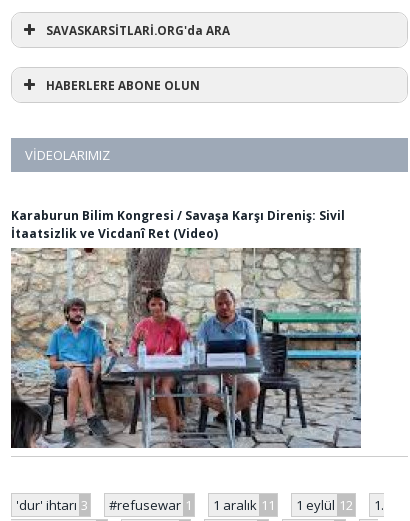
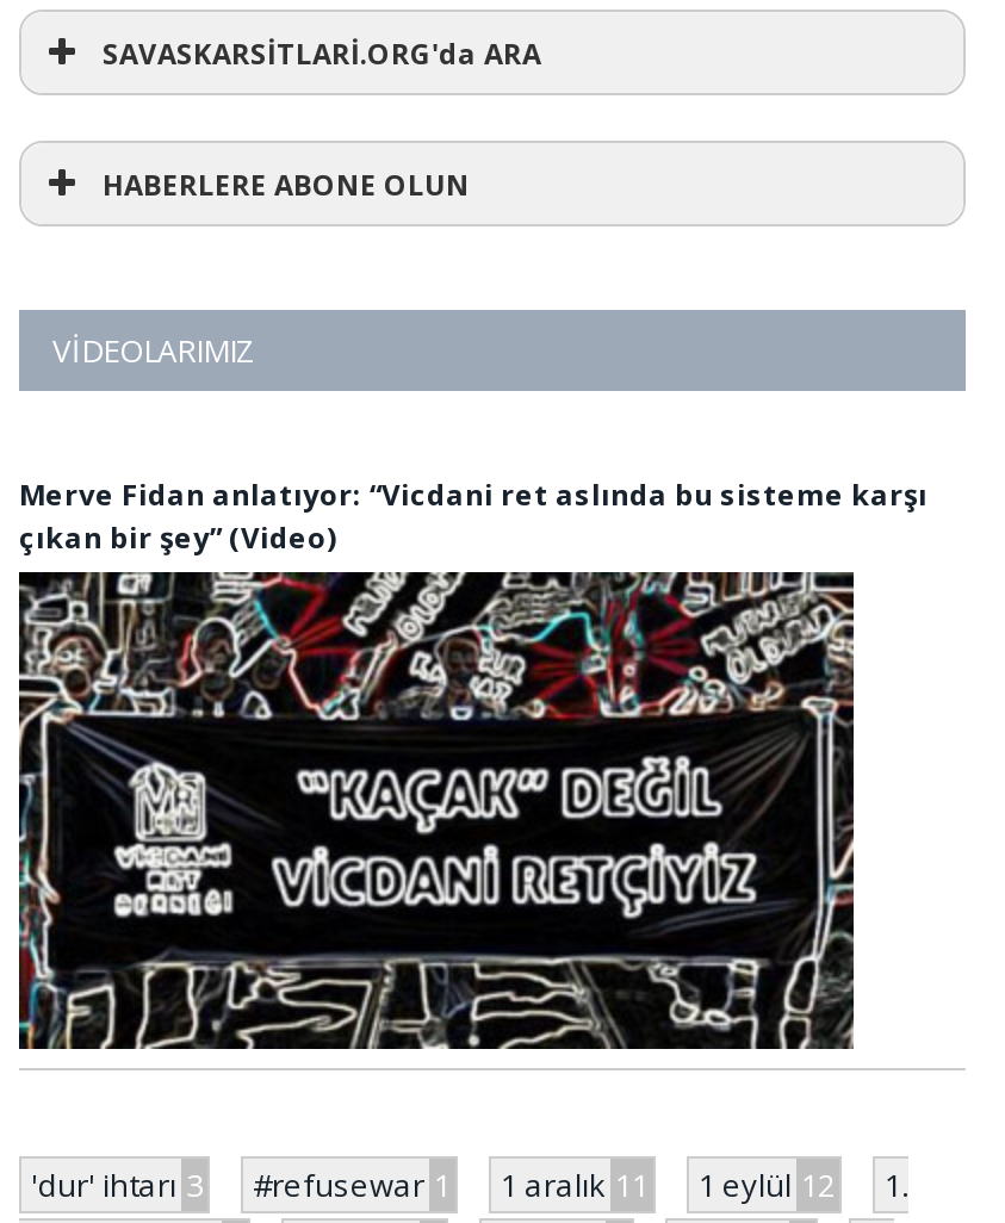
- Karaburun Bilim Kongresi / Savaşa Karşı Direniş: Sivil
- İtaatsizlik ve Vicdanî Ret (Video)
+ Merve Fidan anlatıyor: “Vicdani ret aslında bu sisteme karşı
+ çıkan bir şey” (Video)

- [image]
+ [image]
